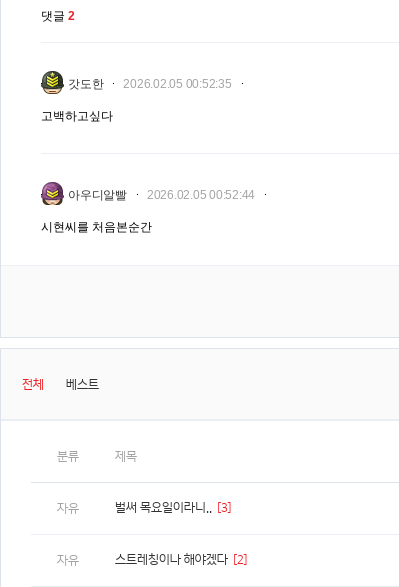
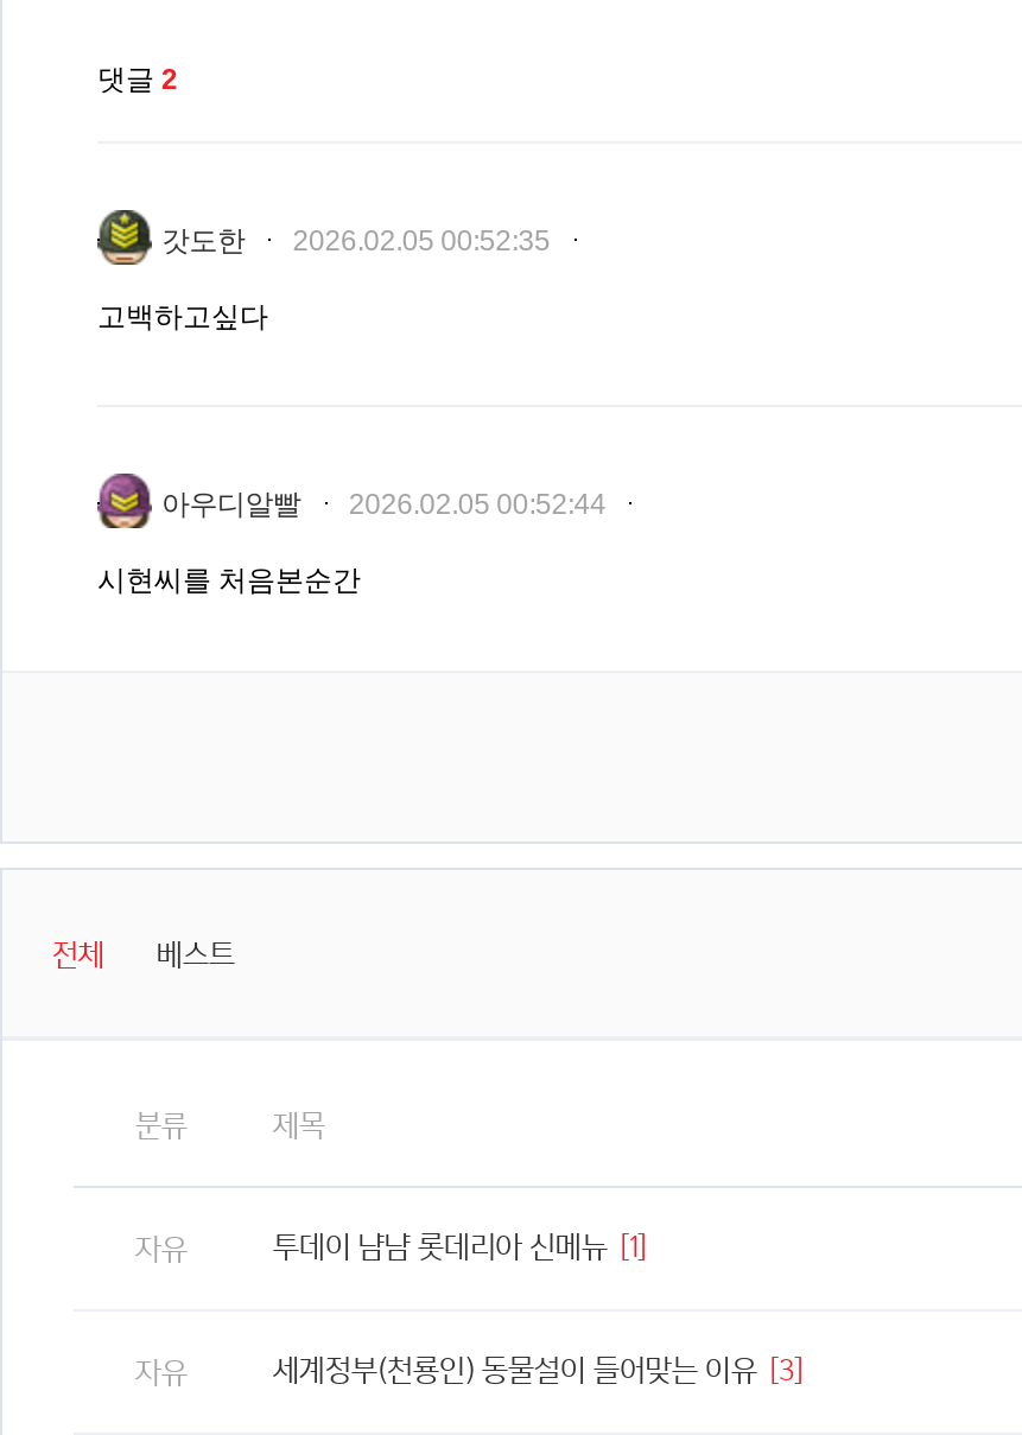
- 벌써 목요일이라니.. [3]
+ 투데이 냠냠 롯데리아 신메뉴 [1]

- 스트레칭이나 해야겠다 [2]
+ 세계정부(천룡인) 동물설이 들어맞는 이유 [3]
